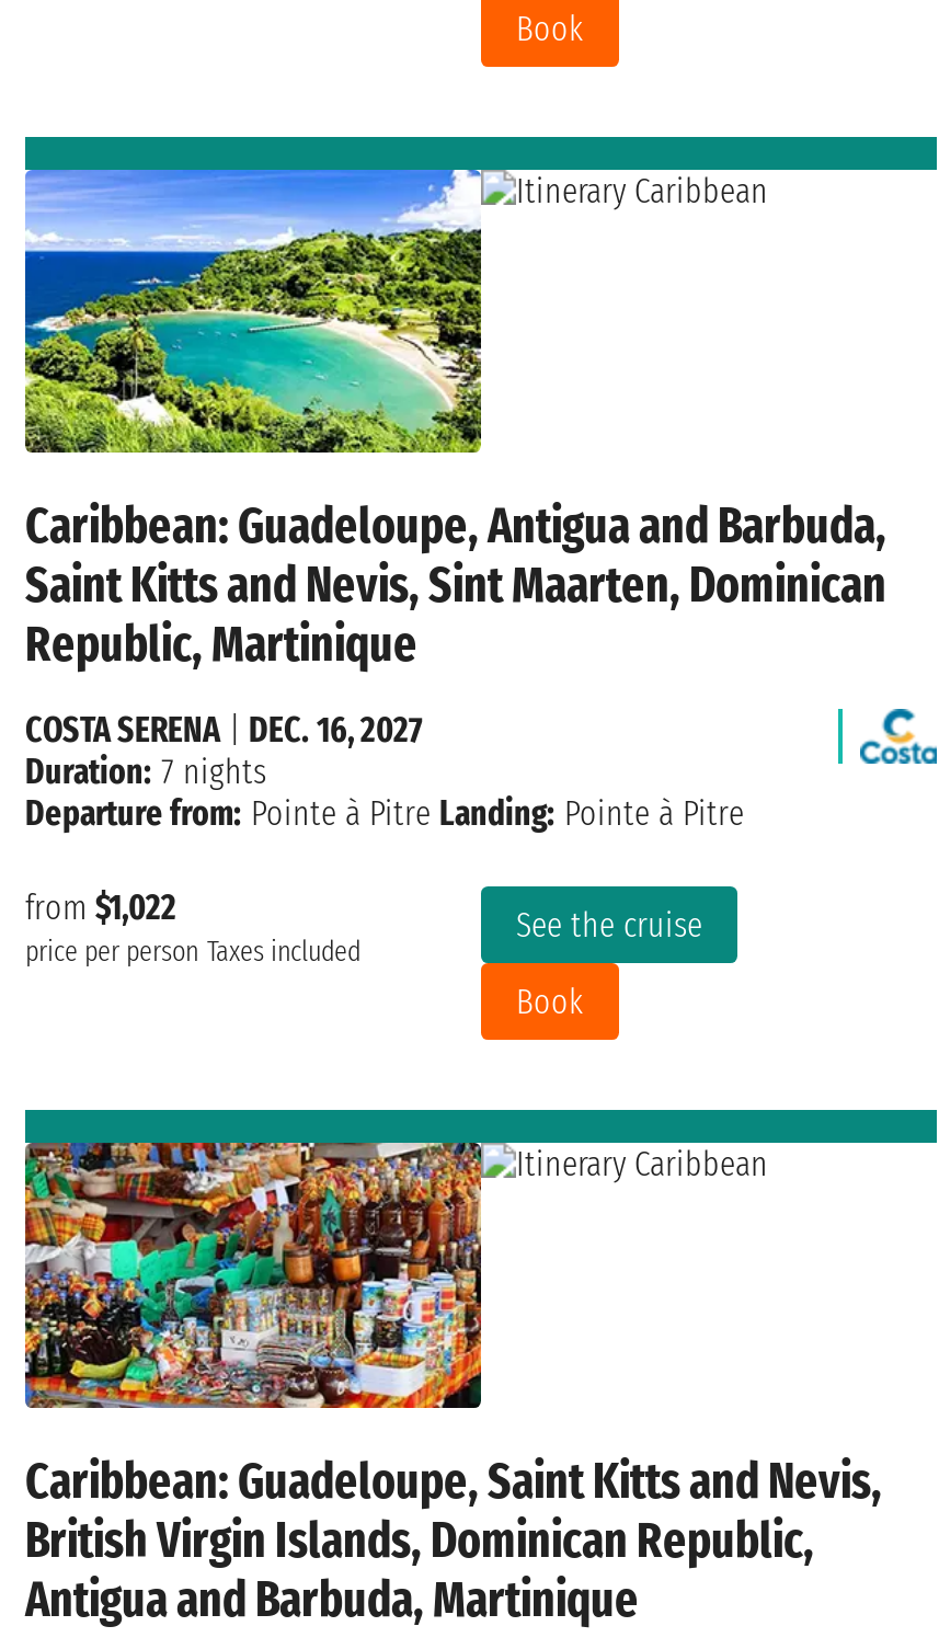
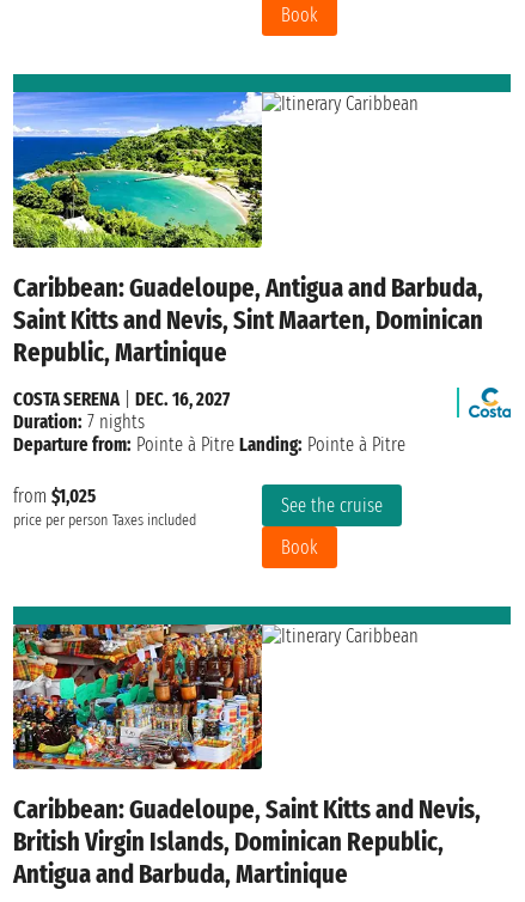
- from $1,022
+ from $1,025
